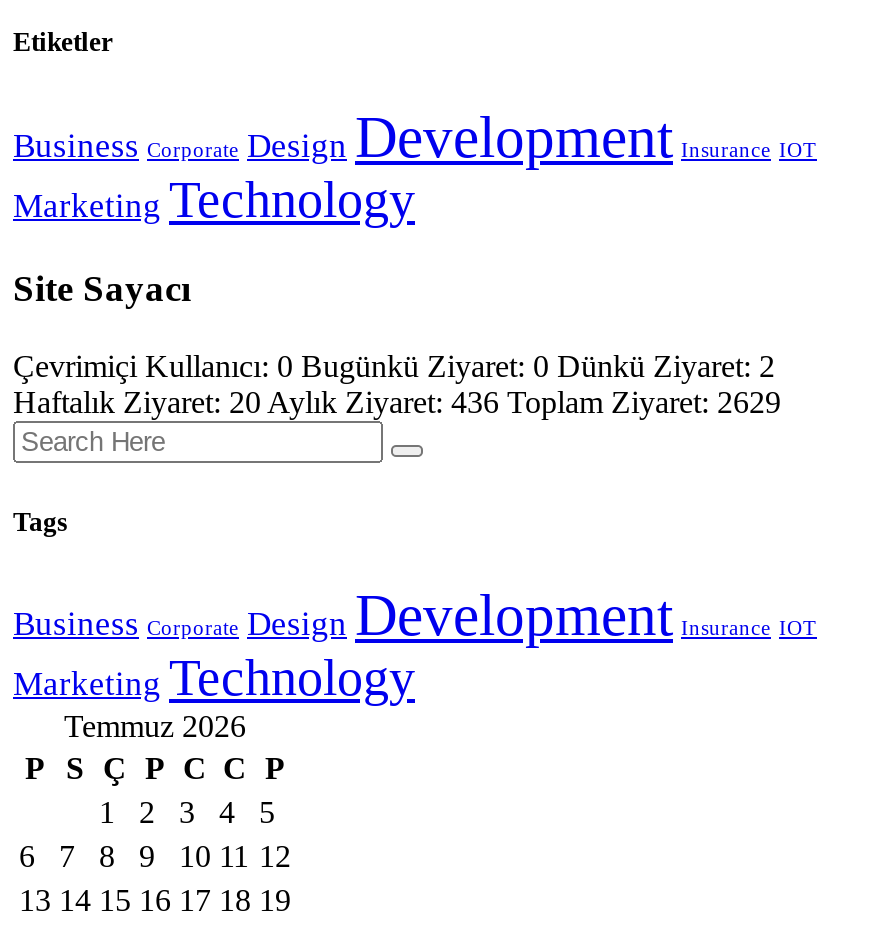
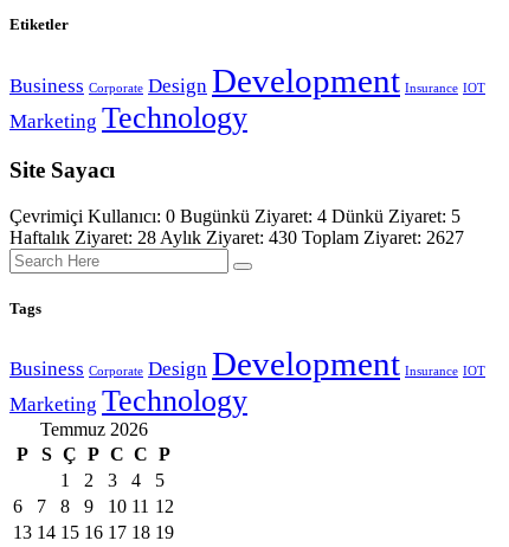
- Çevrimiçi Kullanıcı: 0 Bugünkü Ziyaret: 0 Dünkü Ziyaret: 2
+ Çevrimiçi Kullanıcı: 0 Bugünkü Ziyaret: 4 Dünkü Ziyaret: 5

- Haftalık Ziyaret: 20 Aylık Ziyaret: 436 Toplam Ziyaret: 2629
+ Haftalık Ziyaret: 28 Aylık Ziyaret: 430 Toplam Ziyaret: 2627
